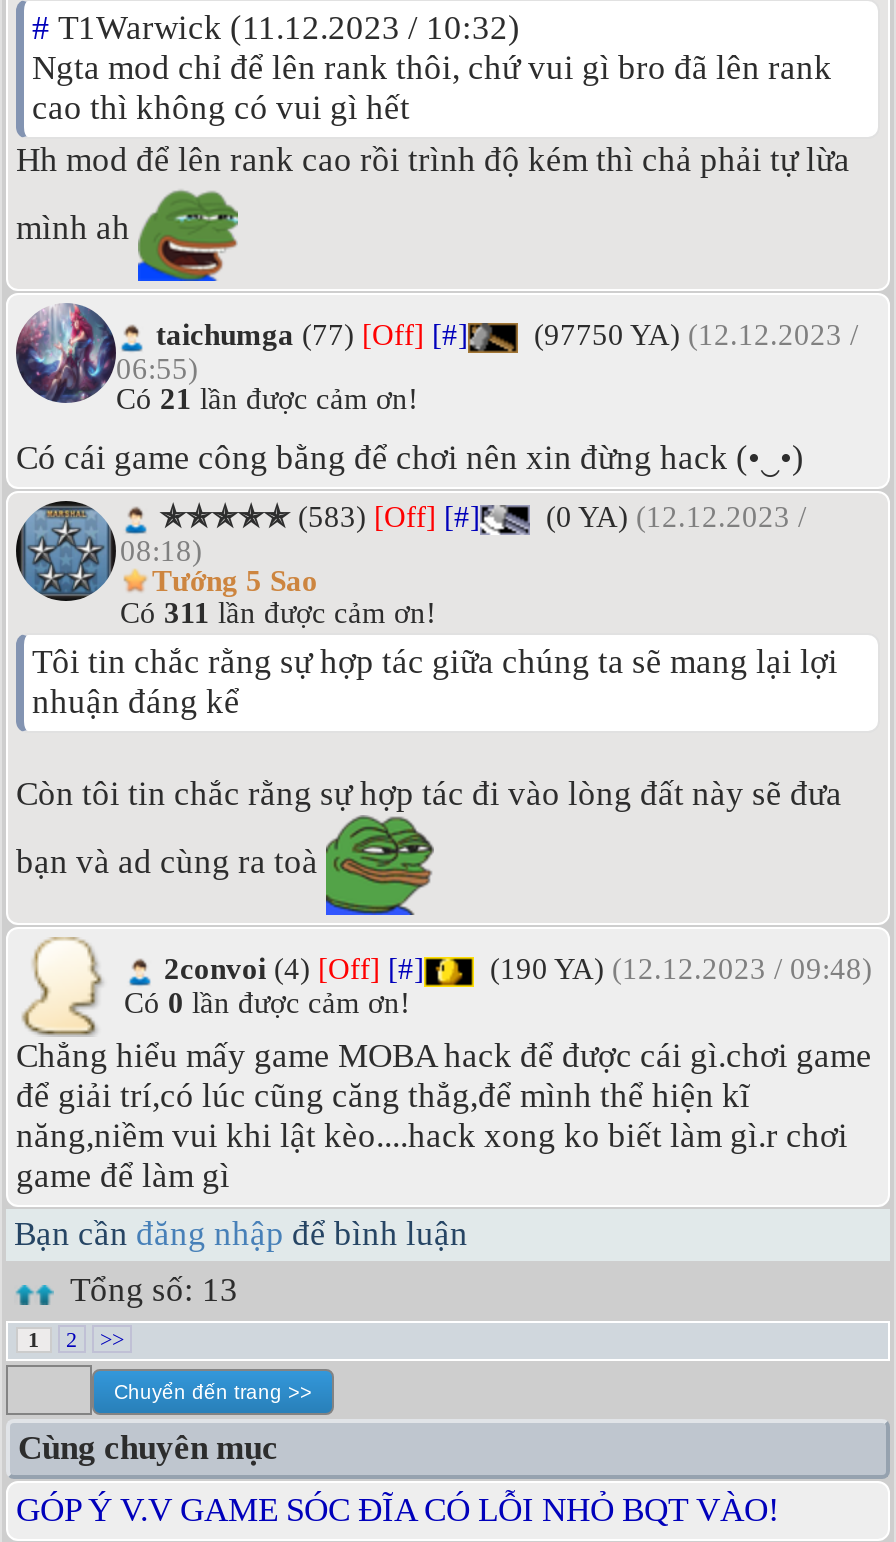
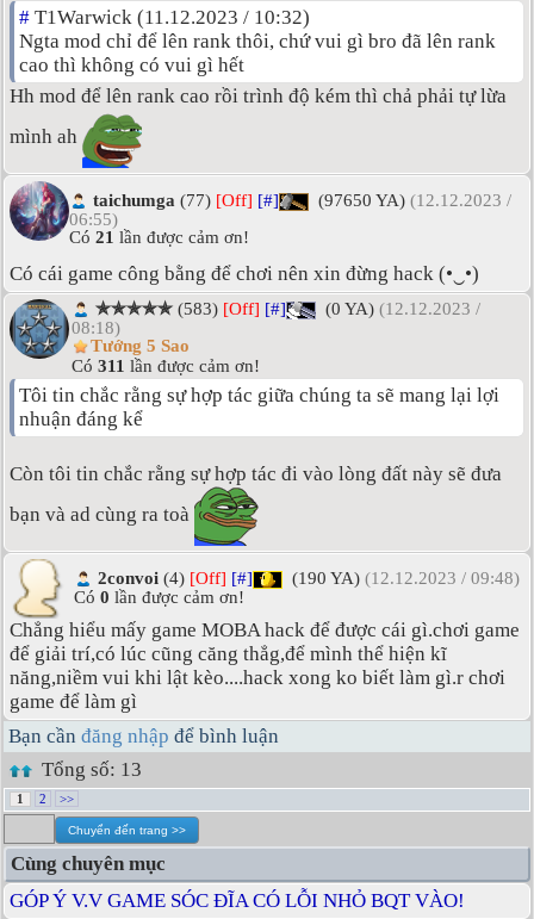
- taichumga (77) [Off] [#] (97750 YA) (12.12.2023 /
+ taichumga (77) [Off] [#] (97650 YA) (12.12.2023 /
